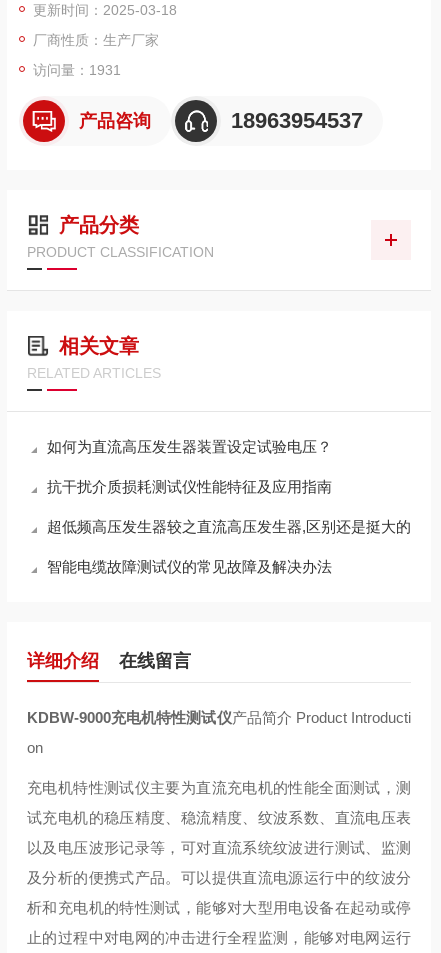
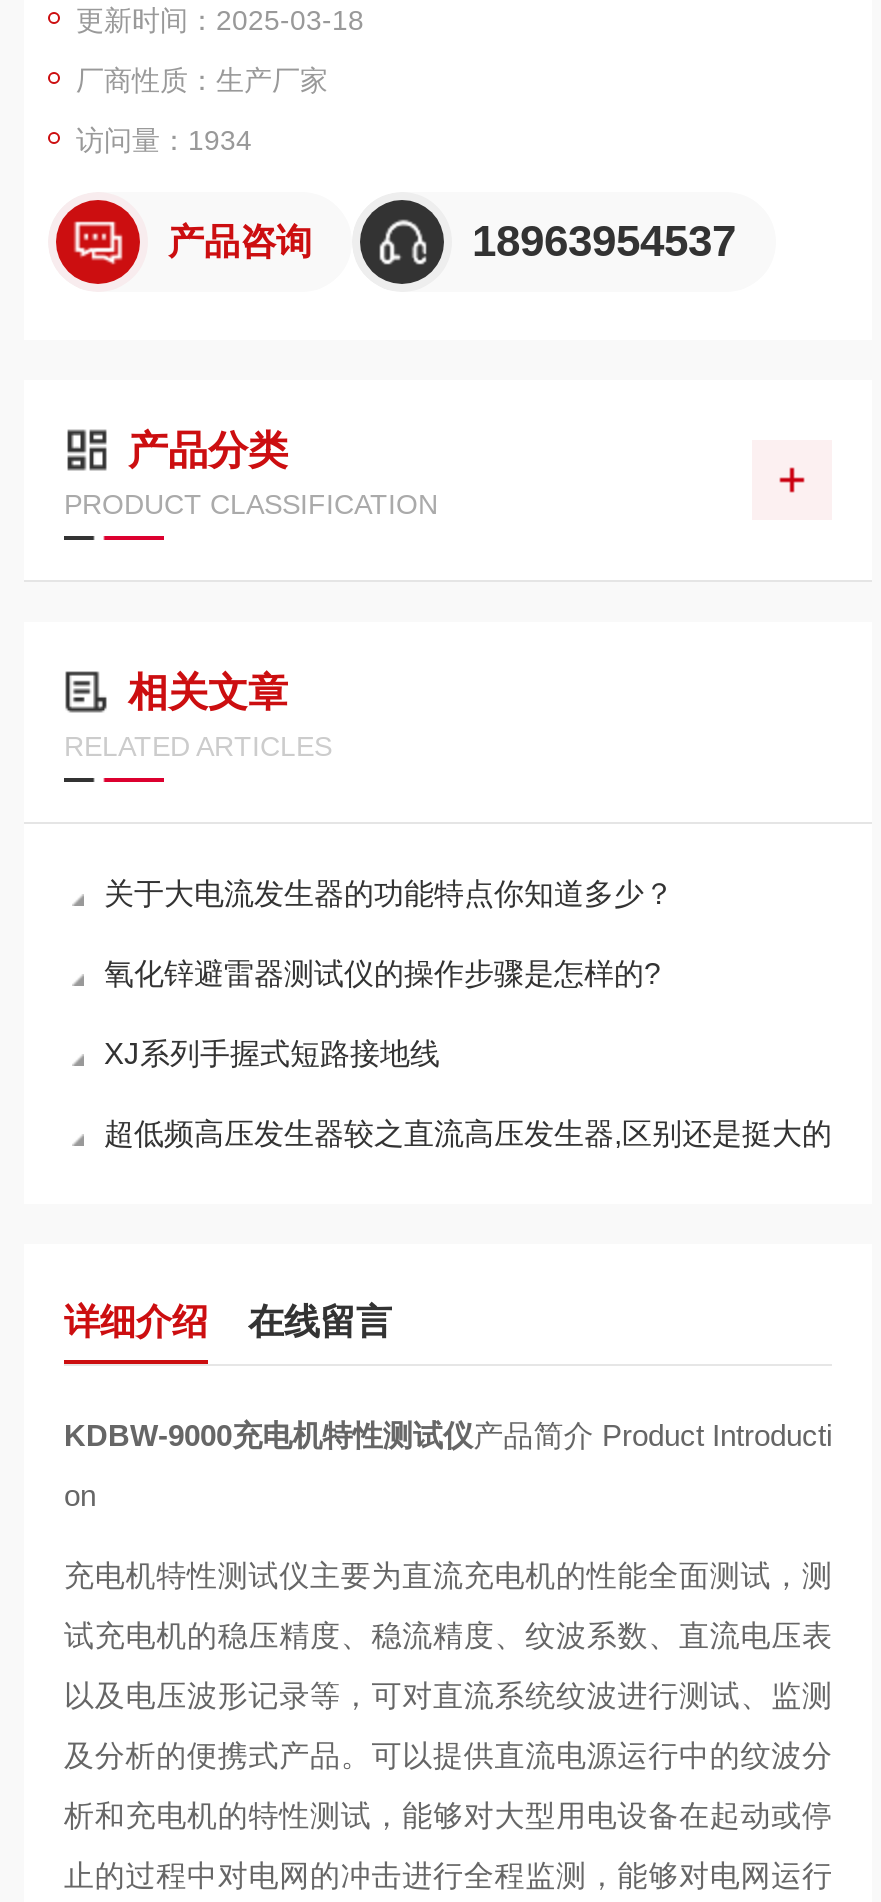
- 访问量：1931
+ 访问量：1934

- 如何为直流高压发生器装置设定试验电压？
- 抗干扰介质损耗测试仪性能特征及应用指南
+ 关于大电流发生器的功能特点你知道多少？
+ 氧化锌避雷器测试仪的操作步骤是怎样的?
+ XJ系列手握式短路接地线

moved down: 超低频高压发生器较之直流高压发生器,区别还是挺大的

- 智能电缆故障测试仪的常见故障及解决办法
